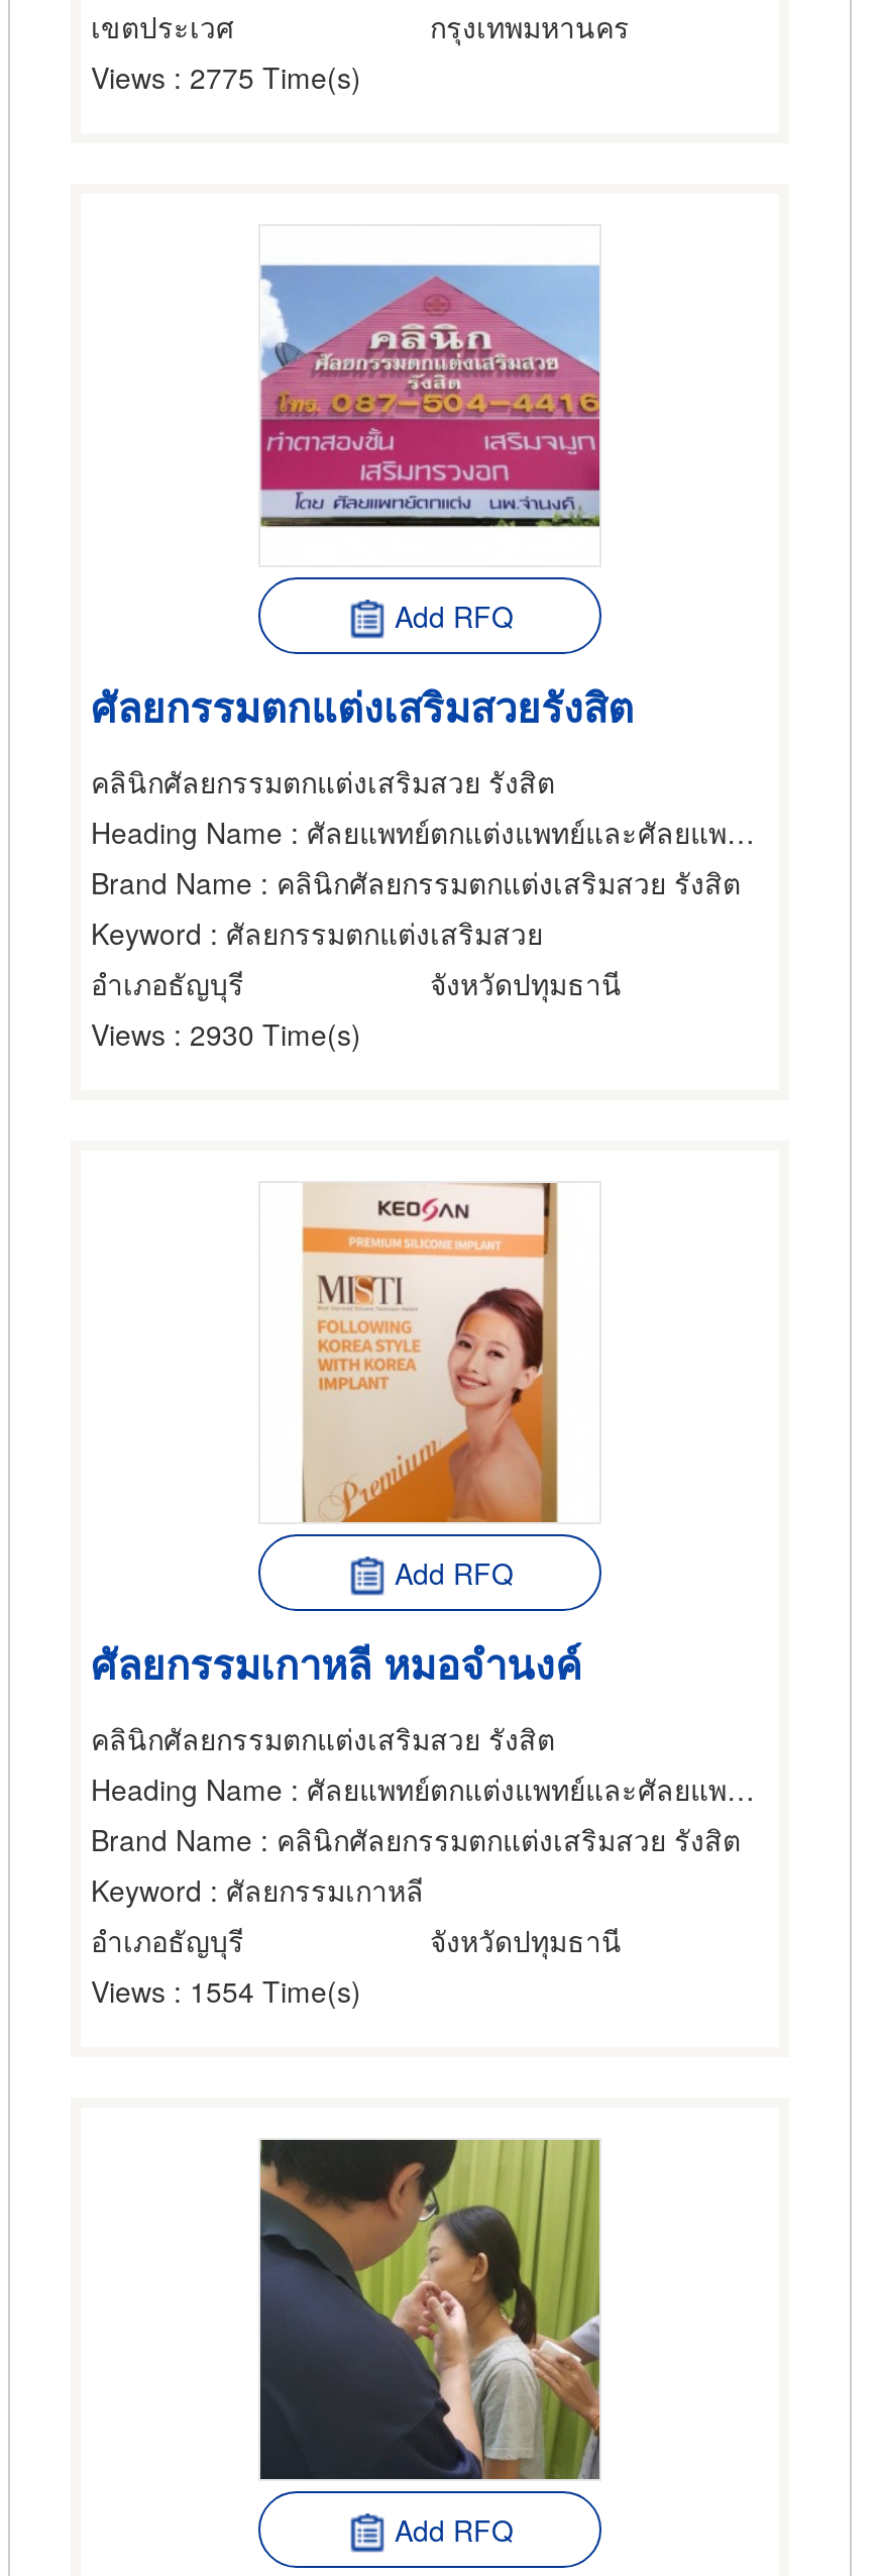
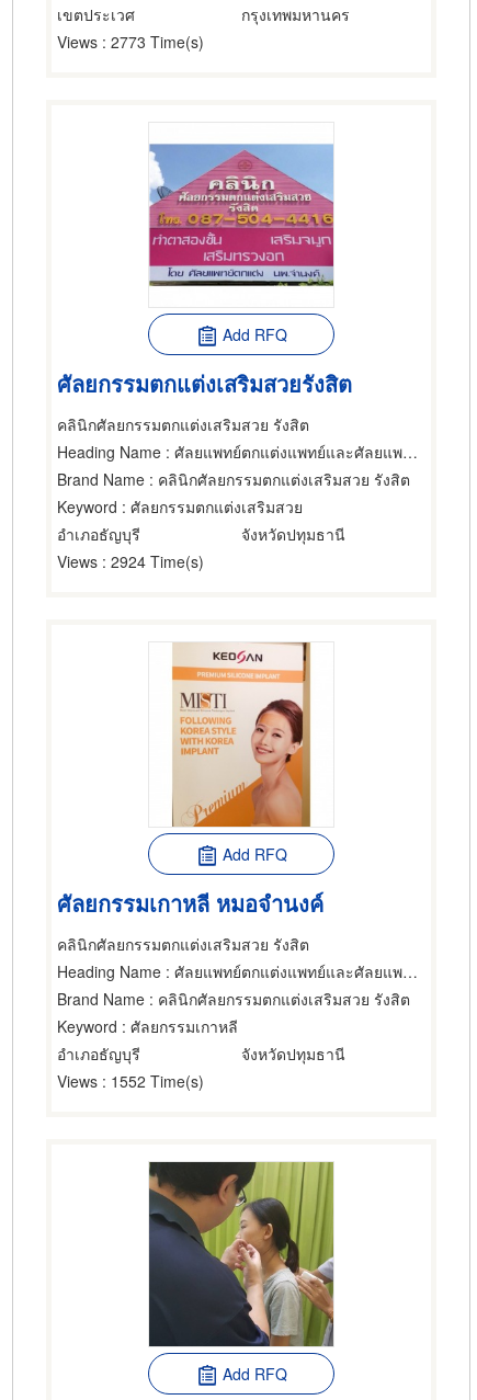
- Views: 2775 Time(s)
+ Views: 2773 Time(s)

- Views: 2930 Time(s)
+ Views: 2924 Time(s)

- Views: 1554 Time(s)
+ Views: 1552 Time(s)
